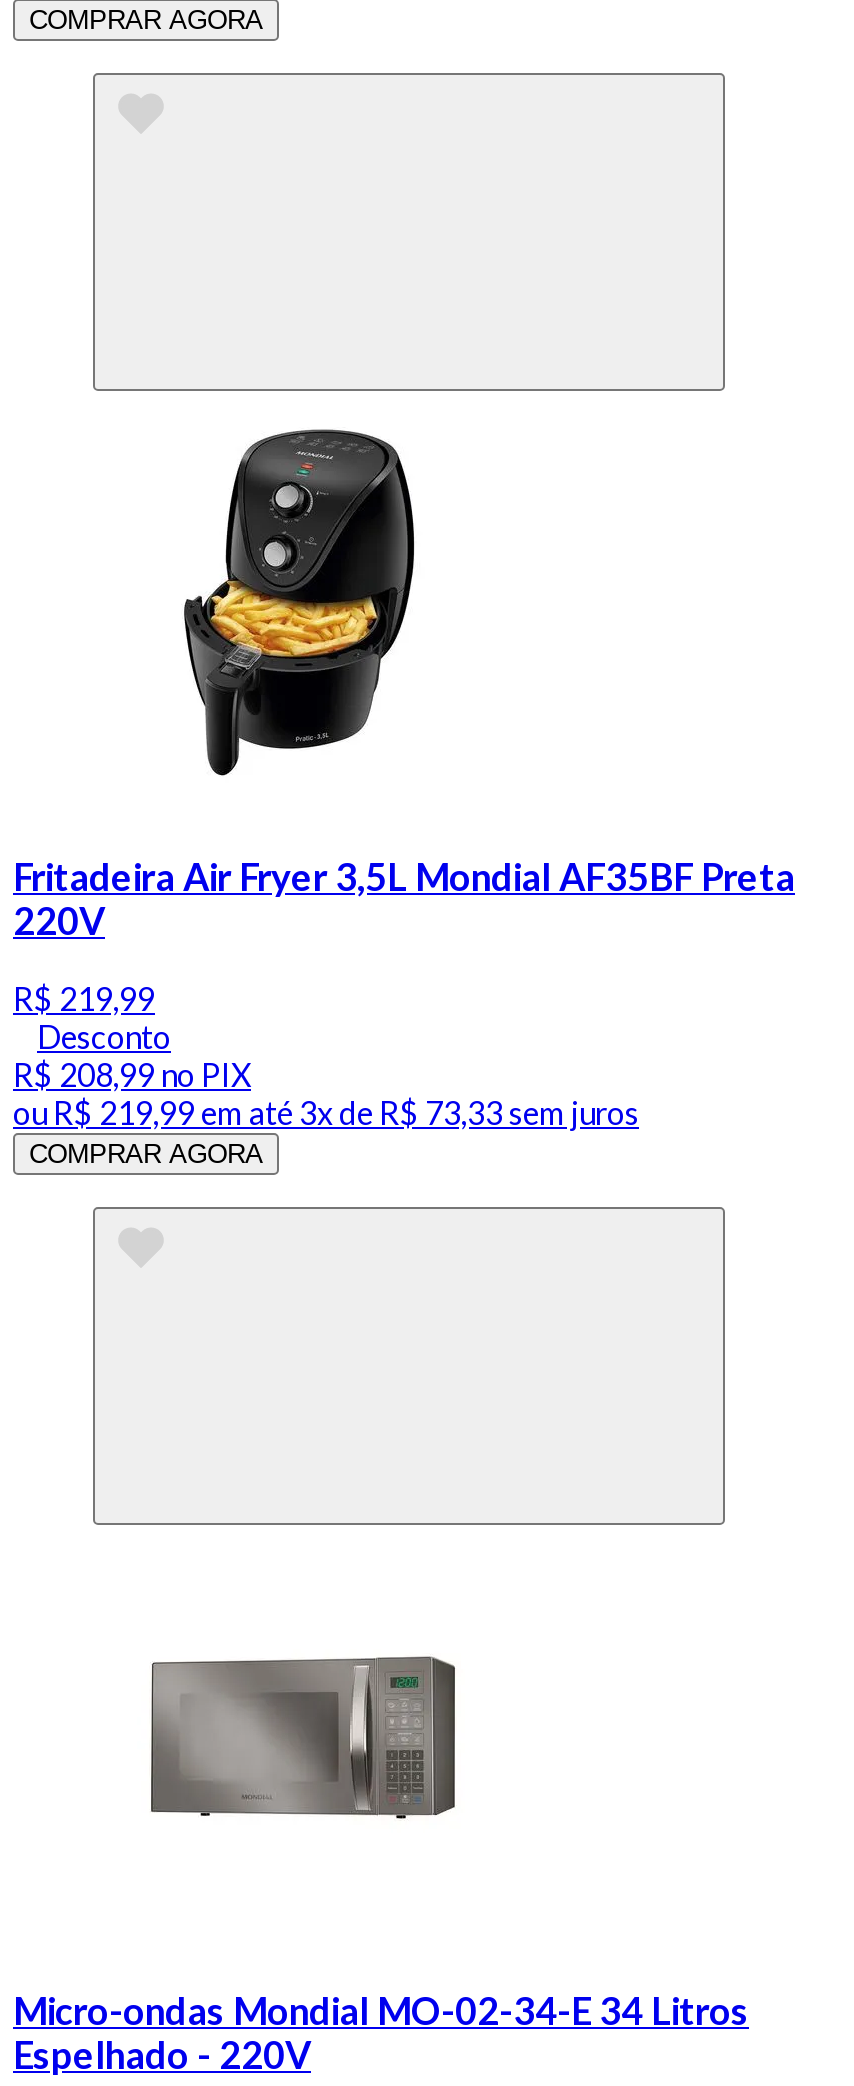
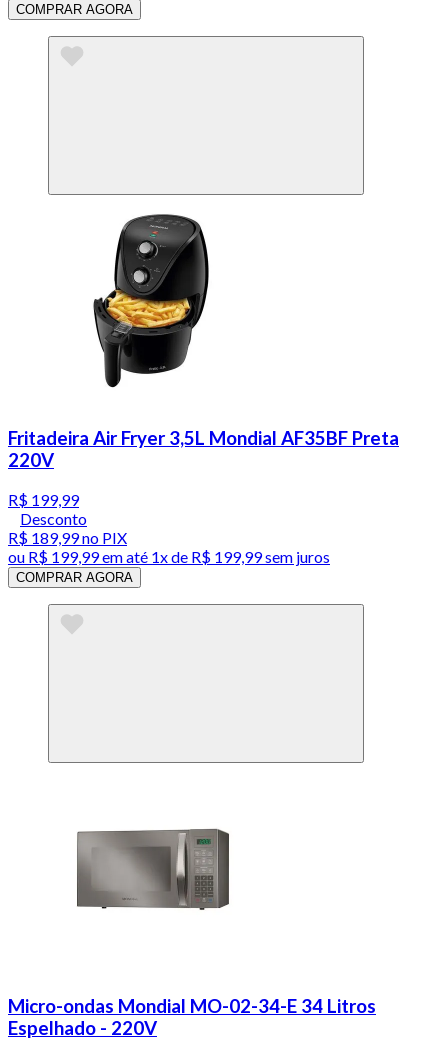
- R$ 219,99
+ R$ 199,99

- R$ 208,99 no PIX
+ R$ 189,99 no PIX

- ou R$ 219,99 em até 3x de R$ 73,33 sem juros
+ ou R$ 199,99 em até 1x de R$ 199,99 sem juros
